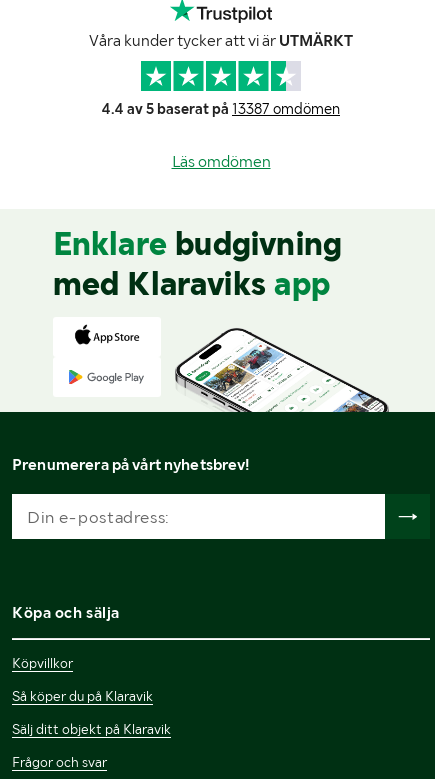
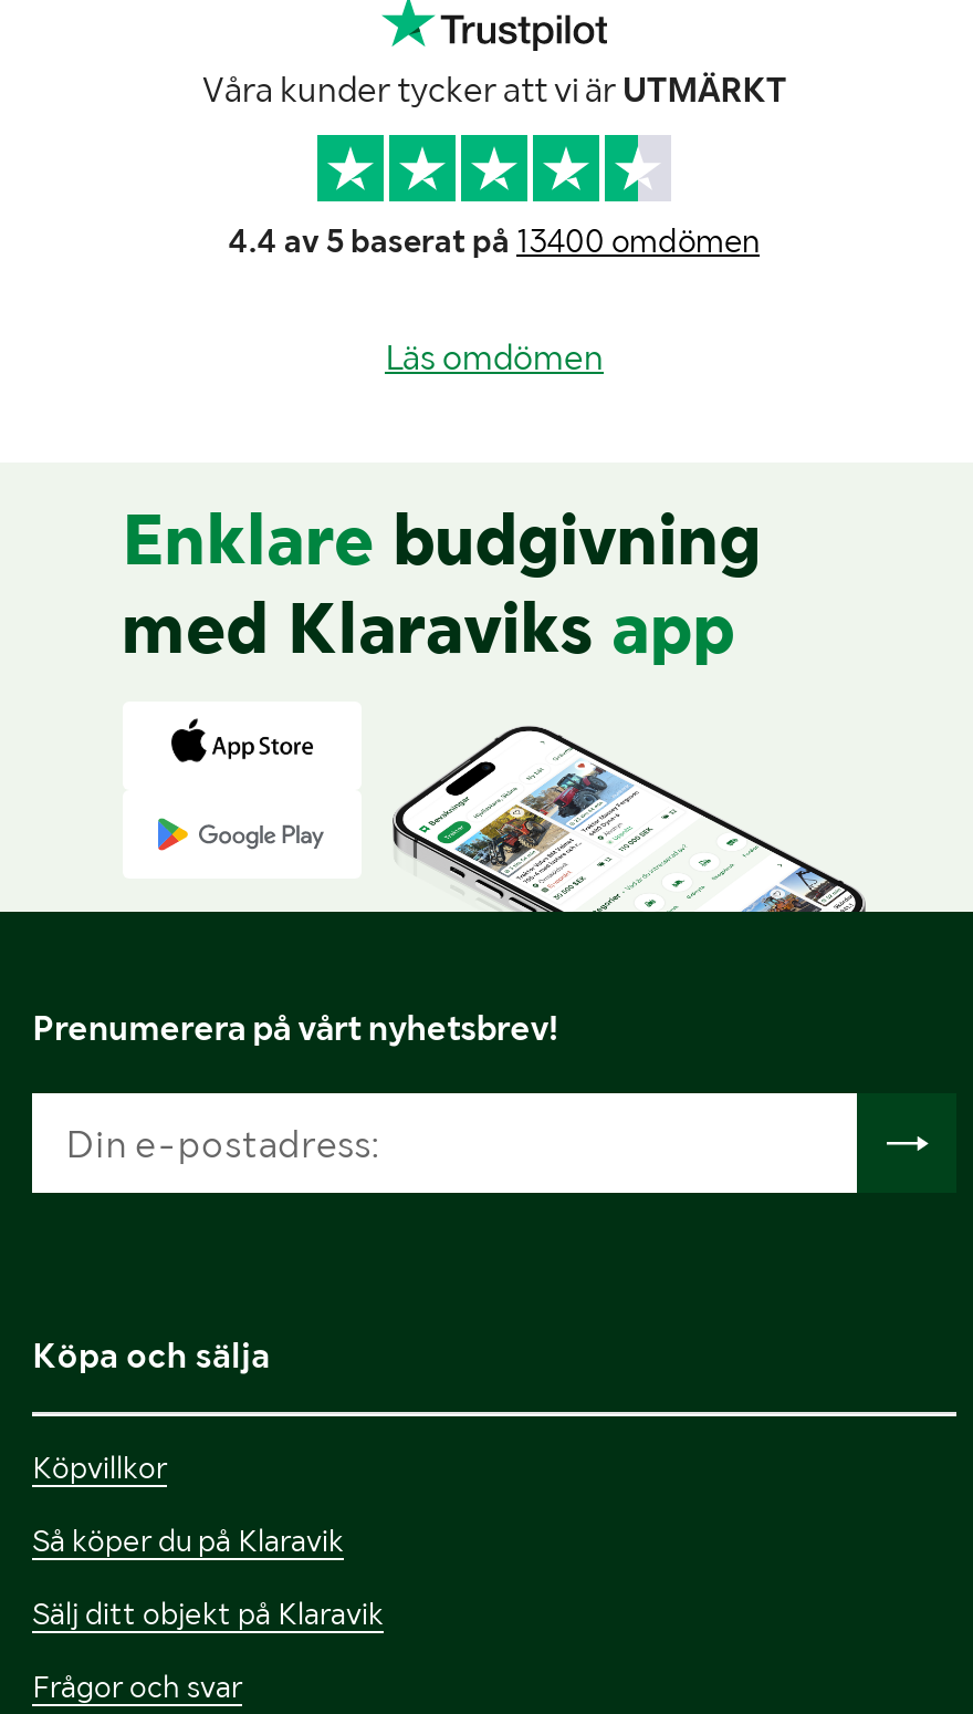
- 4.4 av 5 baserat på 13387 omdömen
+ 4.4 av 5 baserat på 13400 omdömen
